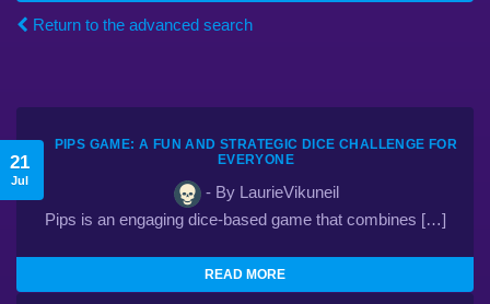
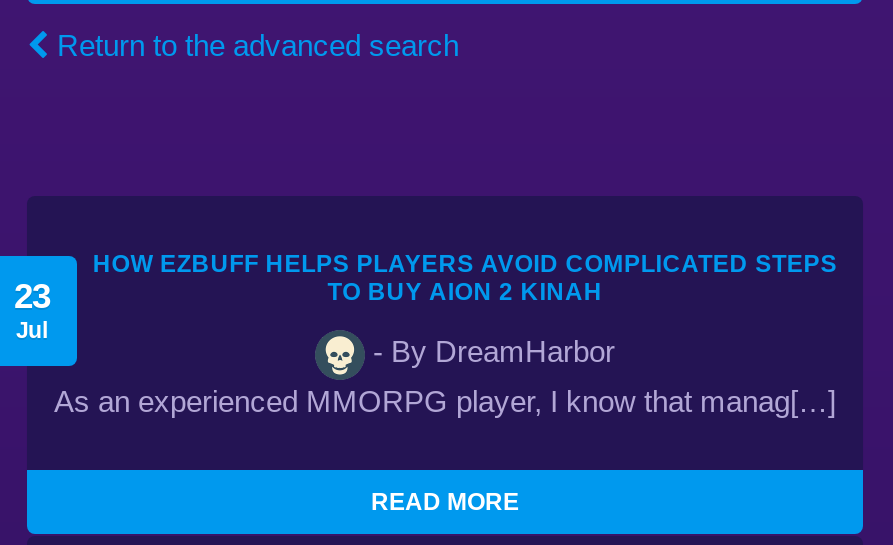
- PIPS GAME: A FUN AND STRATEGIC DICE CHALLENGE FOR
- EVERYONE
+ HOW EZBUFF HELPS PLAYERS AVOID COMPLICATED STEPS
+ TO BUY AION 2 KINAH

- 21
+ 23

- - By LaurieVikuneil
+ - By DreamHarbor

- Pips is an engaging dice-based game that combines […]
+ As an experienced MMORPG player, I know that manag[…]
